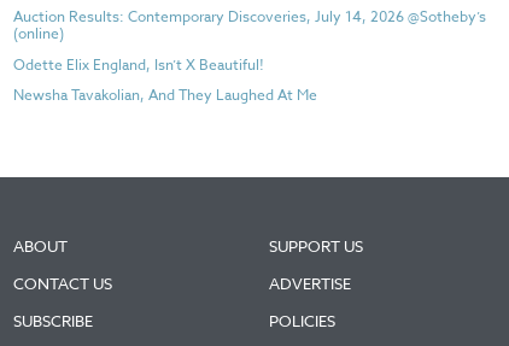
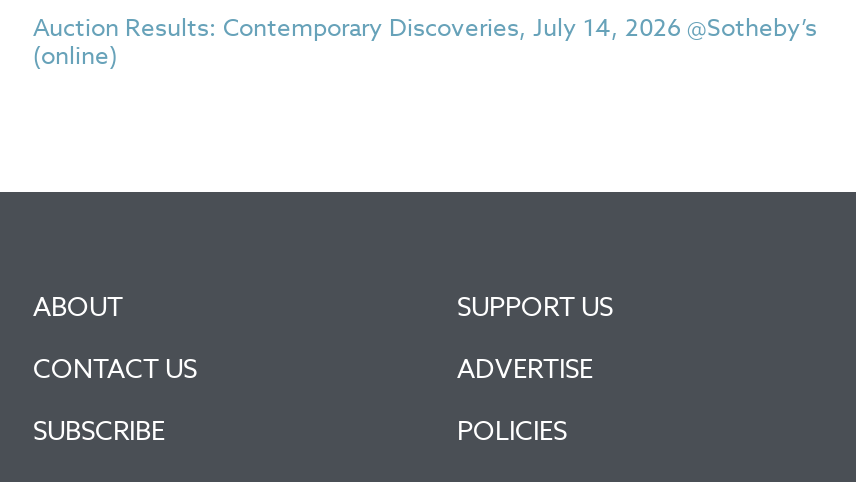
- Odette Elix England, Isn’t X Beautiful!
- Newsha Tavakolian, And They Laughed At Me
